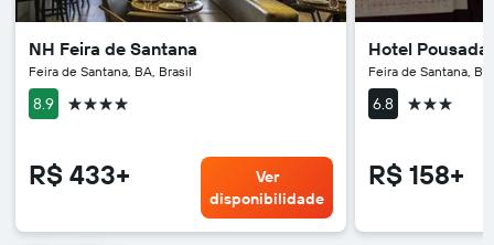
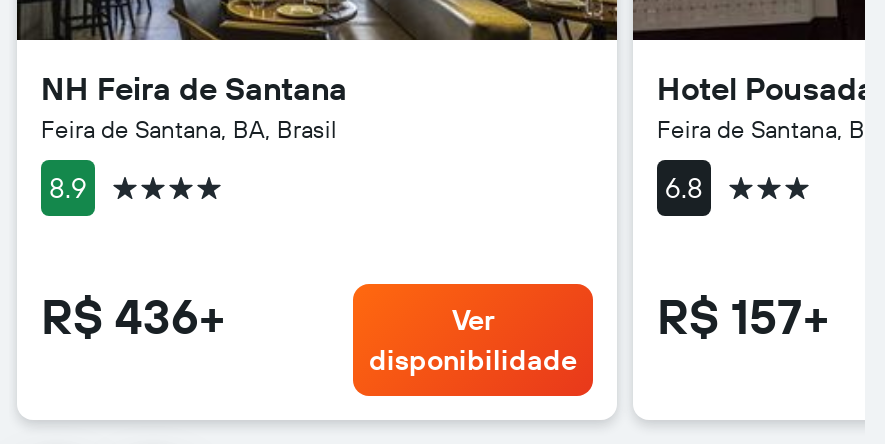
- R$ 433+
+ R$ 436+

- R$ 158+
+ R$ 157+
